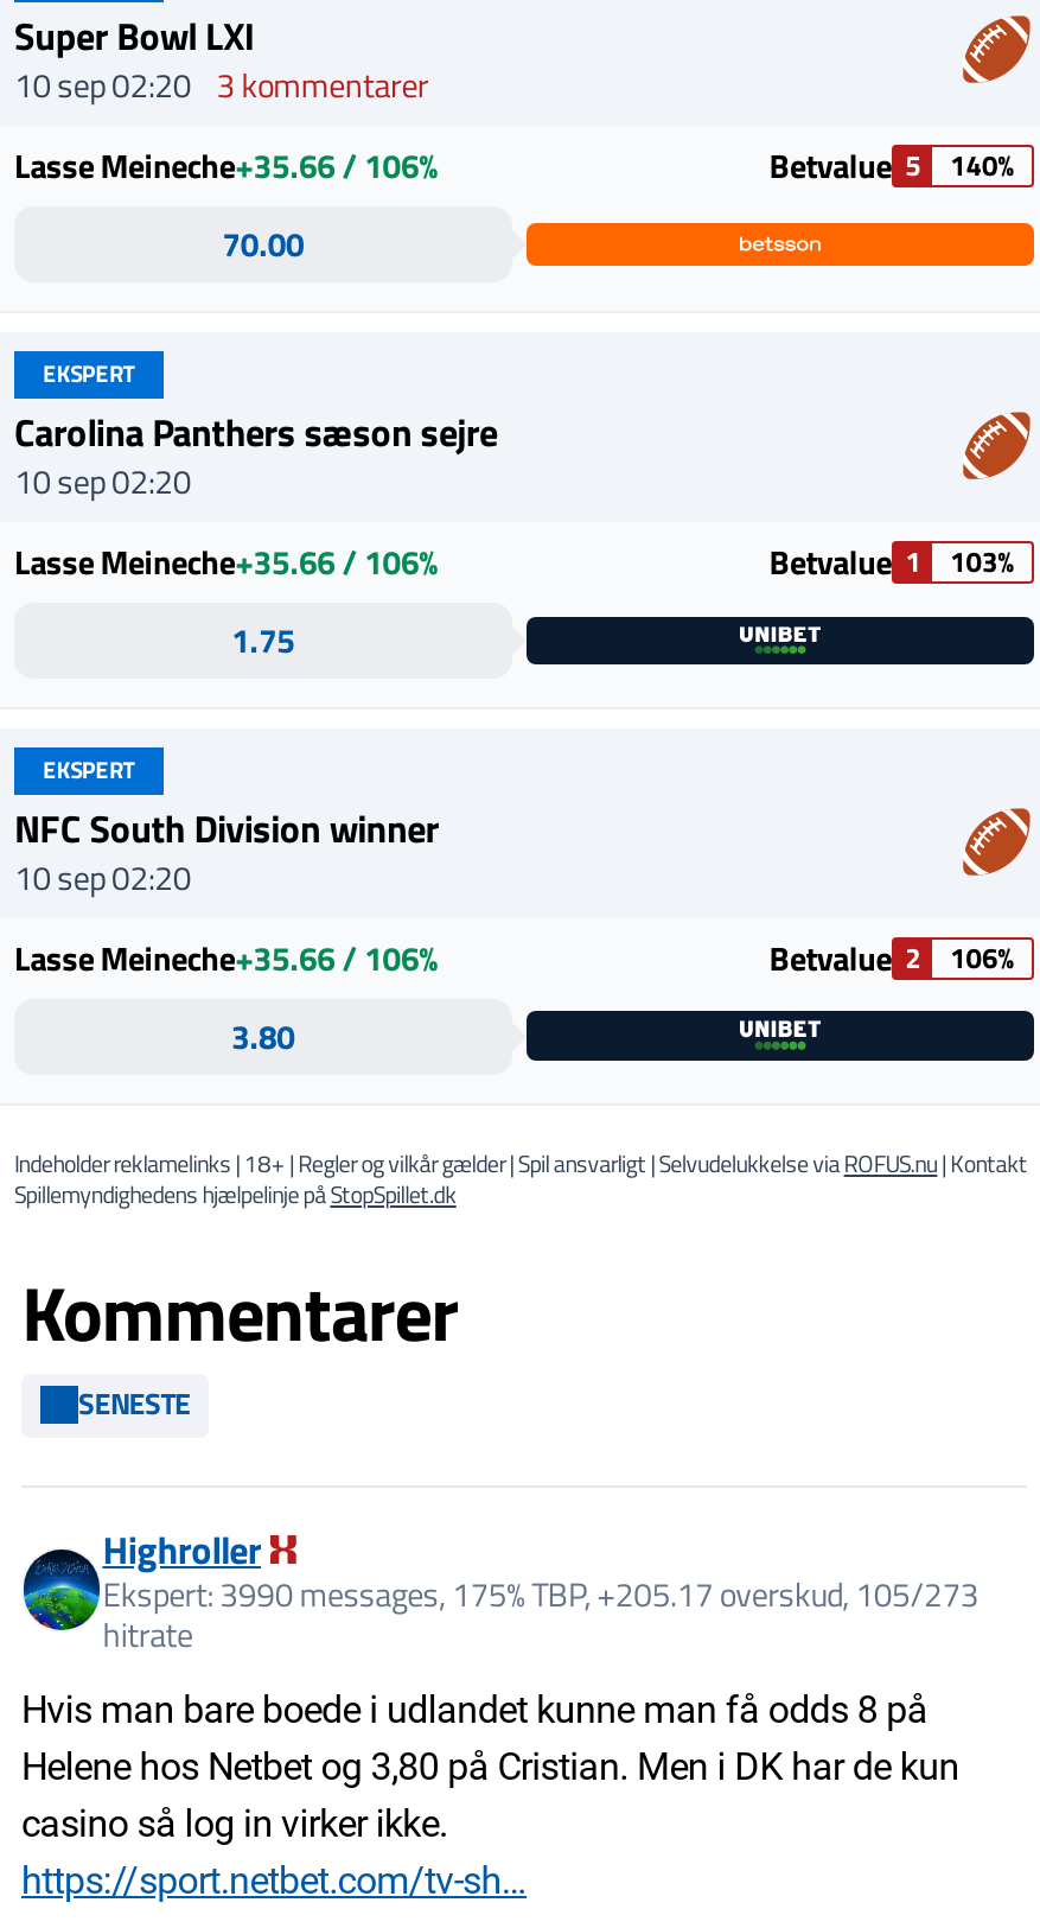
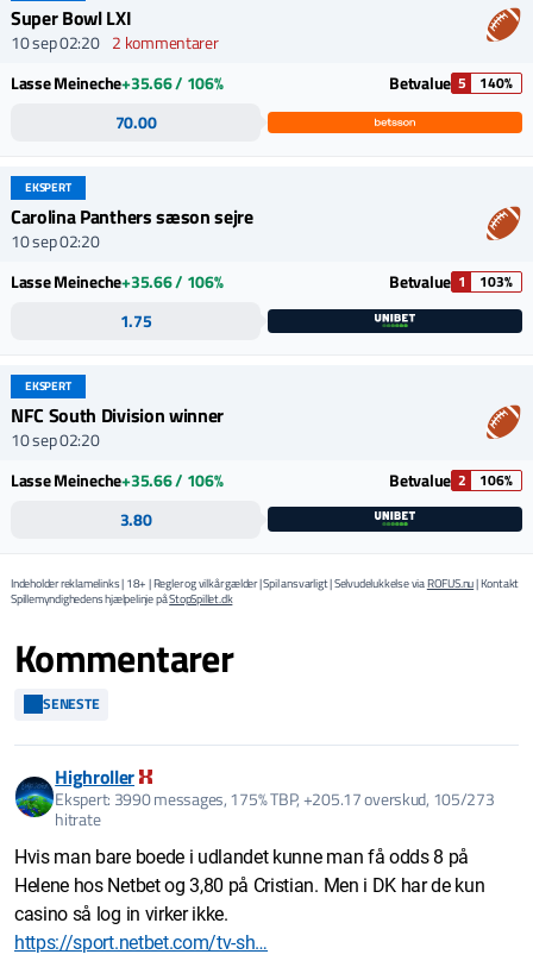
- 10 sep 02:20 3 kommentarer
+ 10 sep 02:20 2 kommentarer
